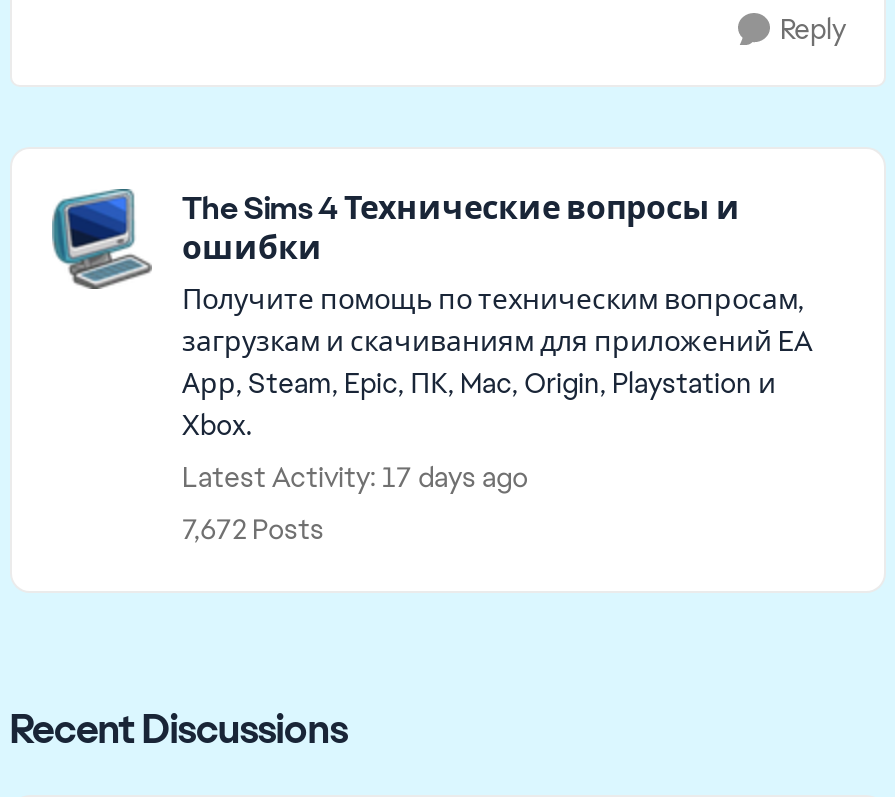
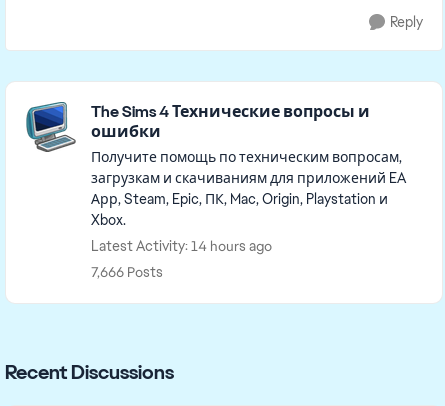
- Latest Activity: 17 days ago
+ Latest Activity: 14 hours ago

- 7,672 Posts
+ 7,666 Posts
